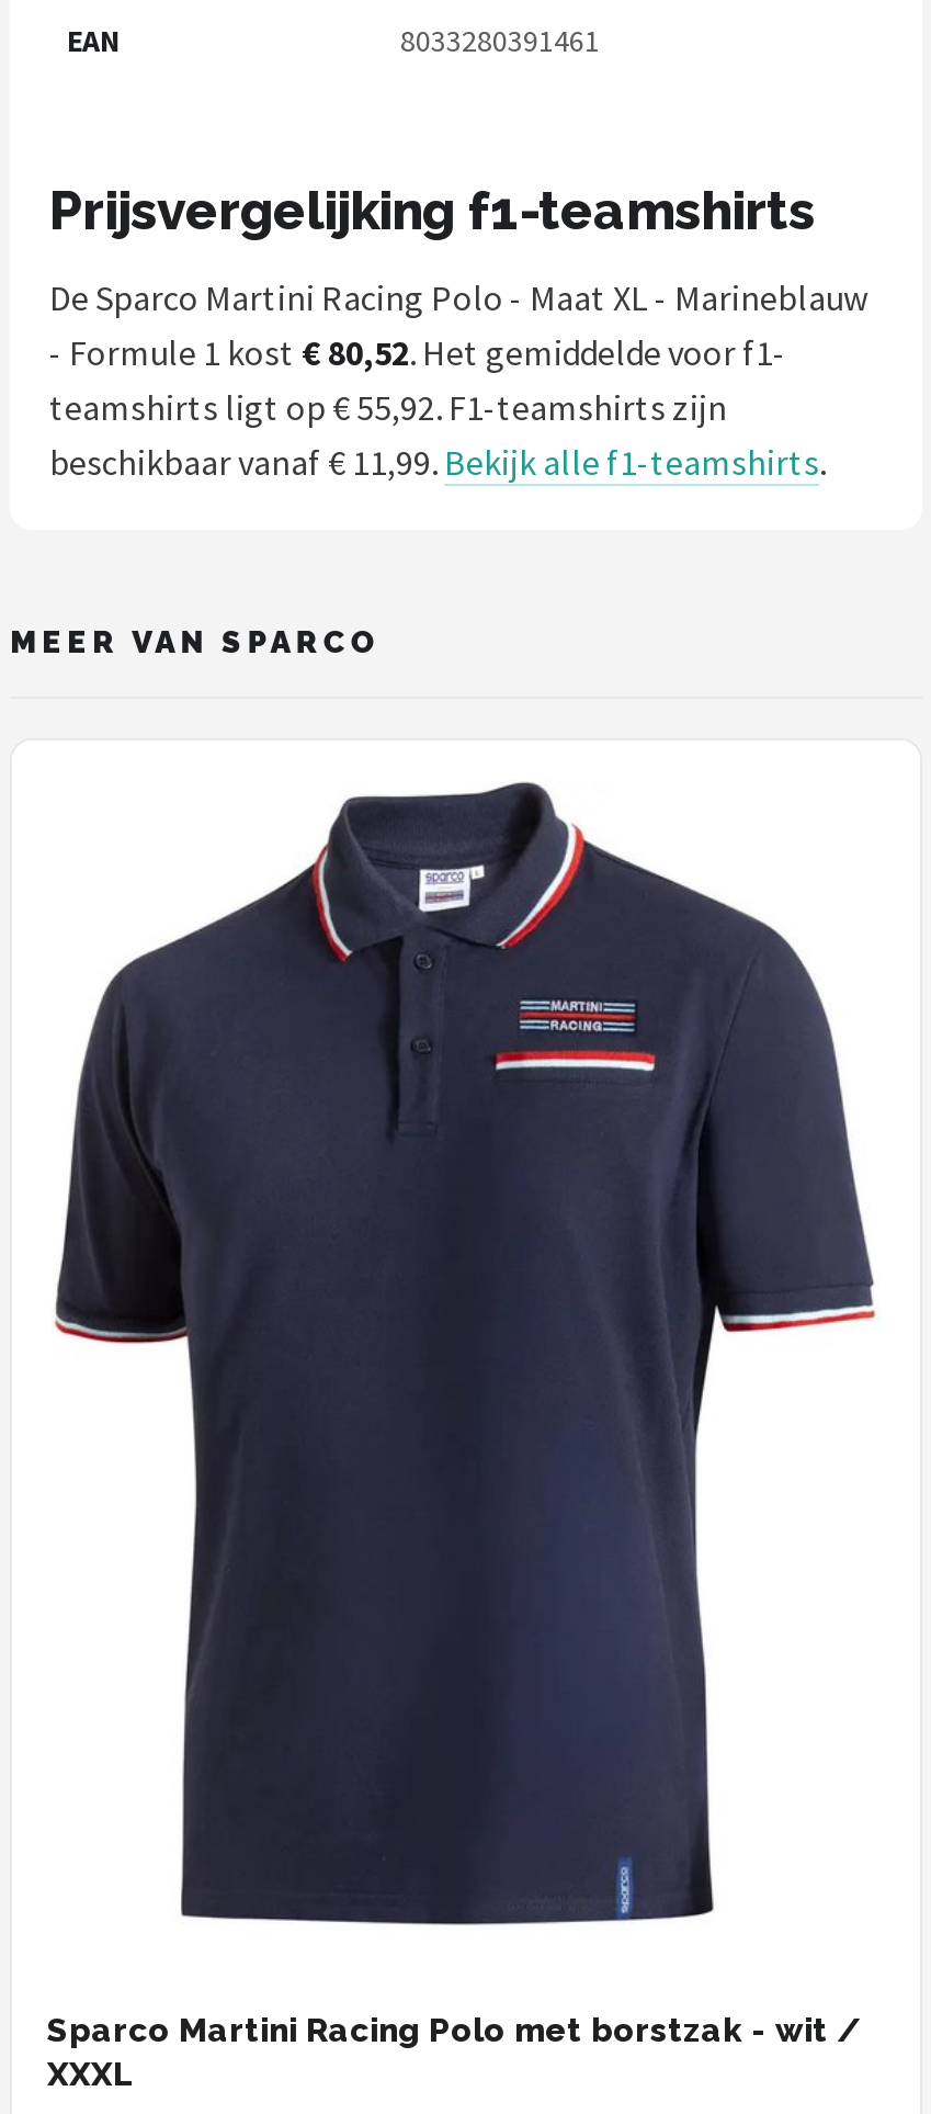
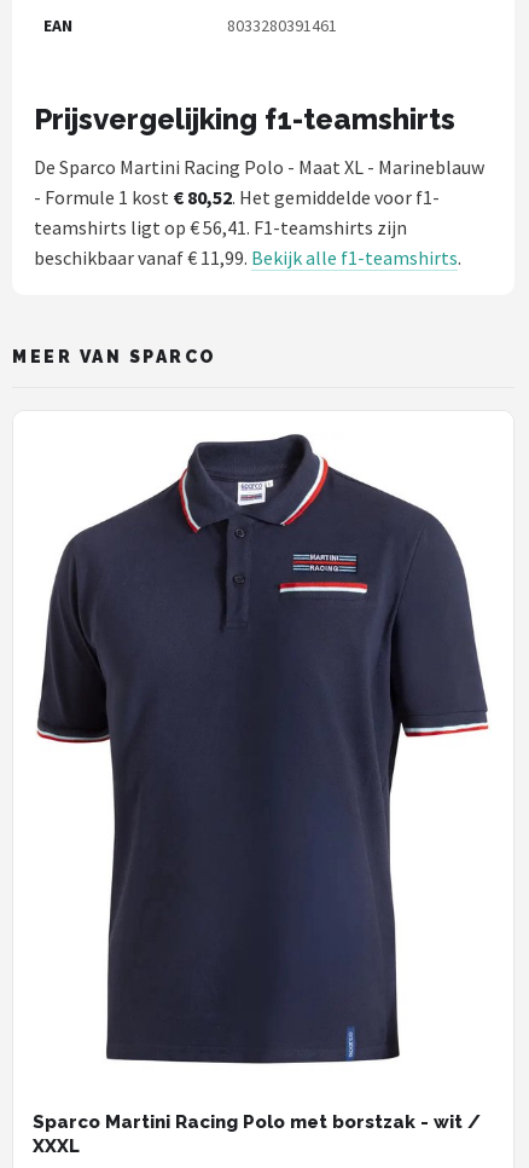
- teamshirts ligt op € 55,92. F1-teamshirts zijn
+ teamshirts ligt op € 56,41. F1-teamshirts zijn
